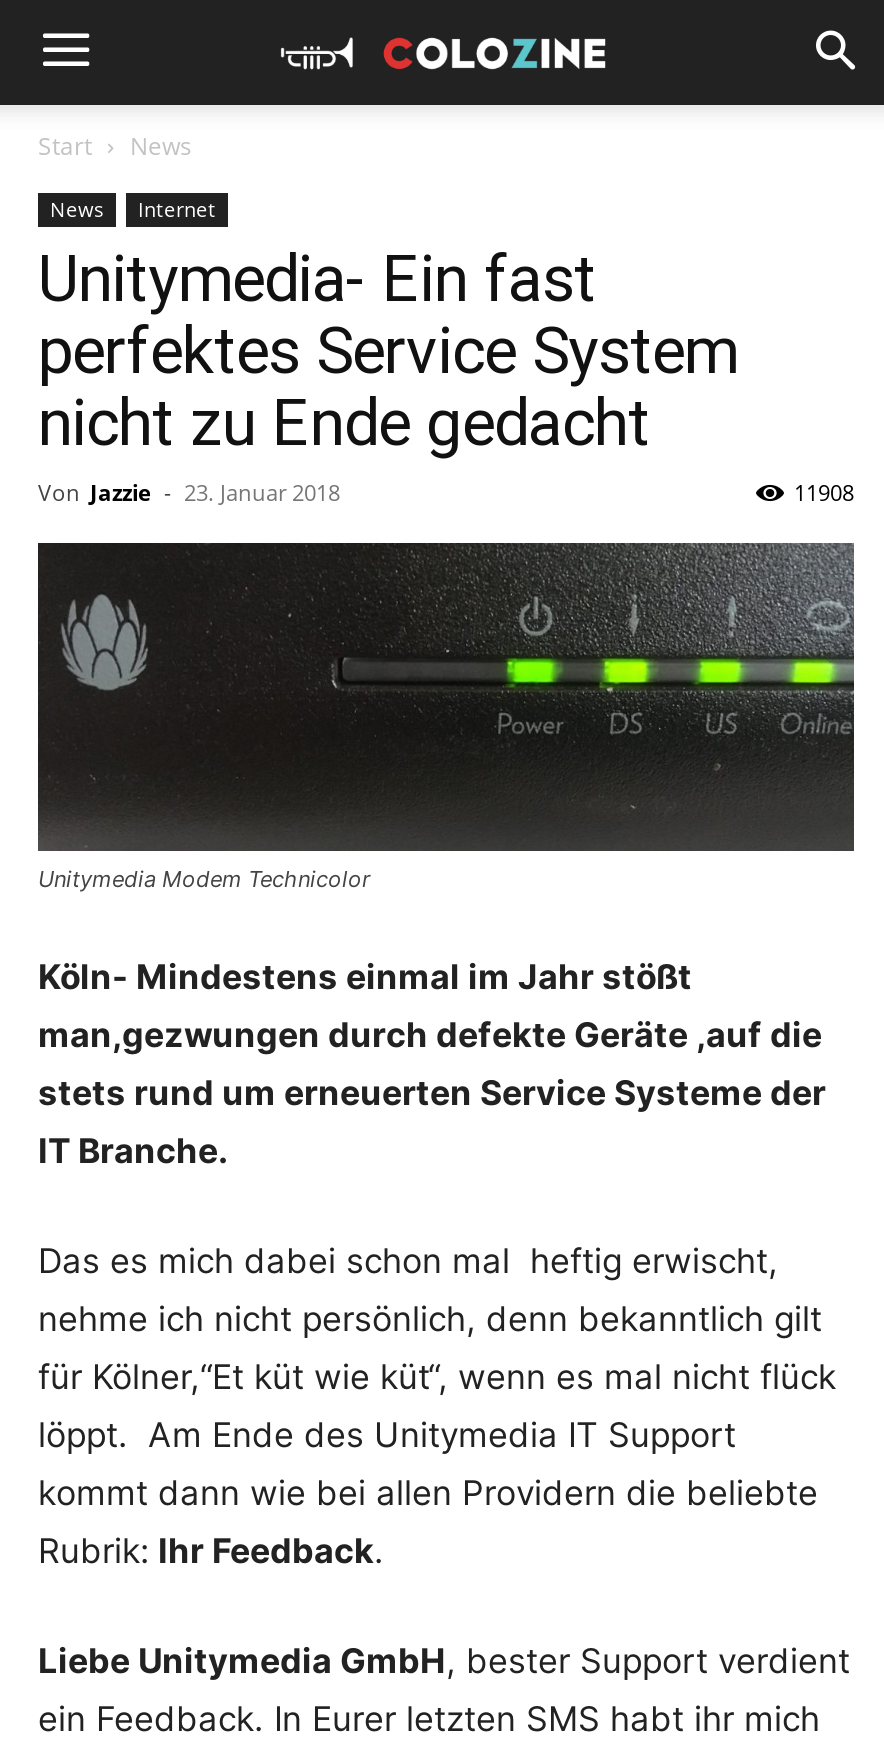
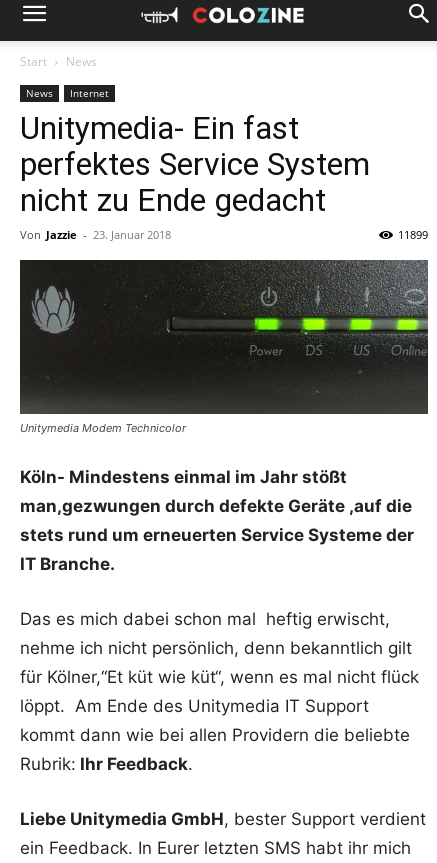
- 11908
+ 11899
